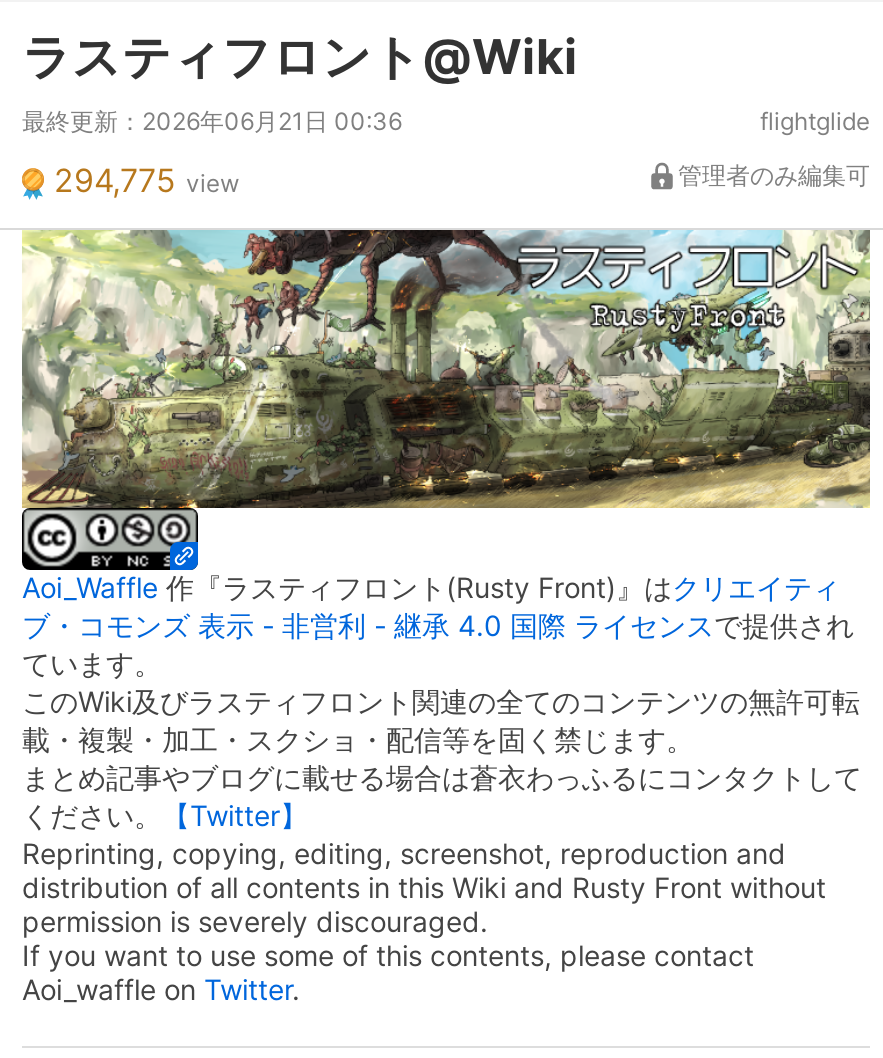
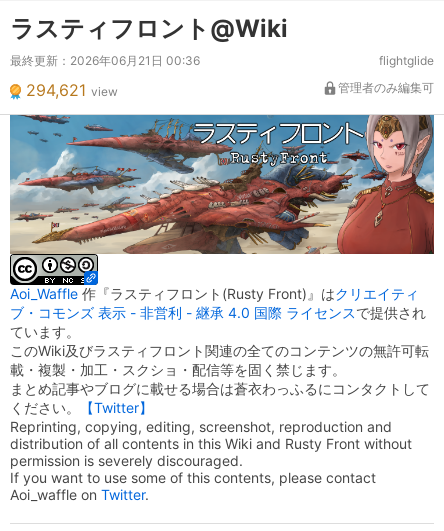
- 294,775 view
+ 294,621 view

- [image]
+ [image]
